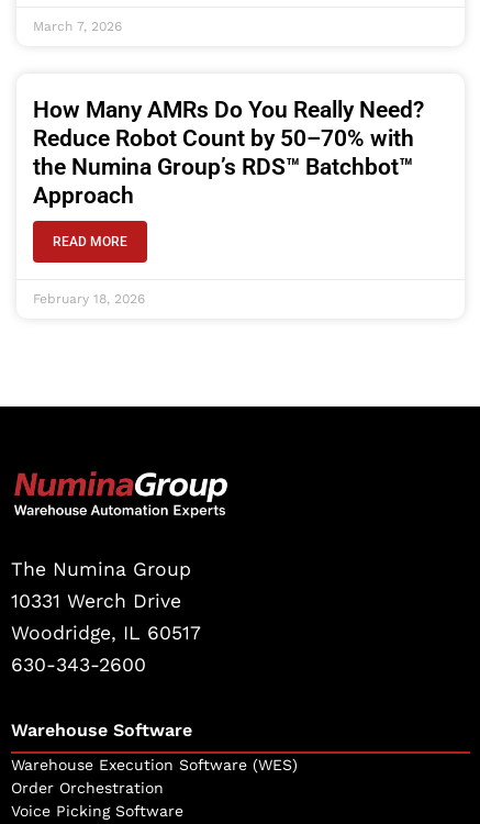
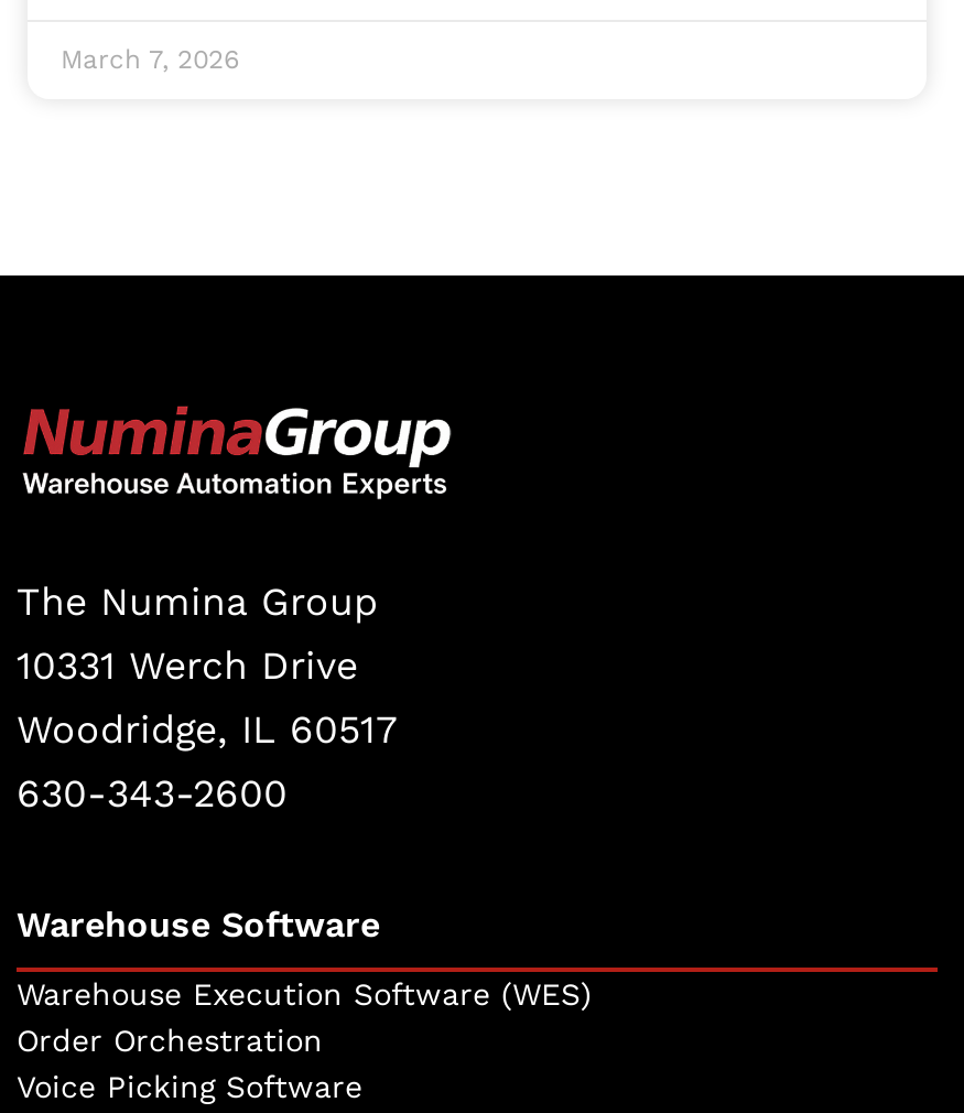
- How Many AMRs Do You Really Need?
- Reduce Robot Count by 50–70% with
- the Numina Group’s RDS™ Batchbot™
- Approach
- READ MORE

- February 18, 2026
